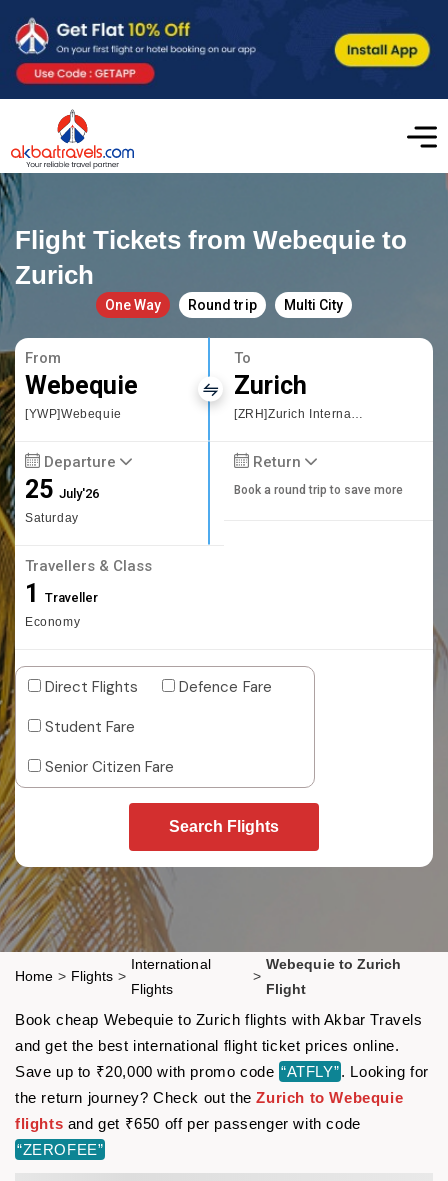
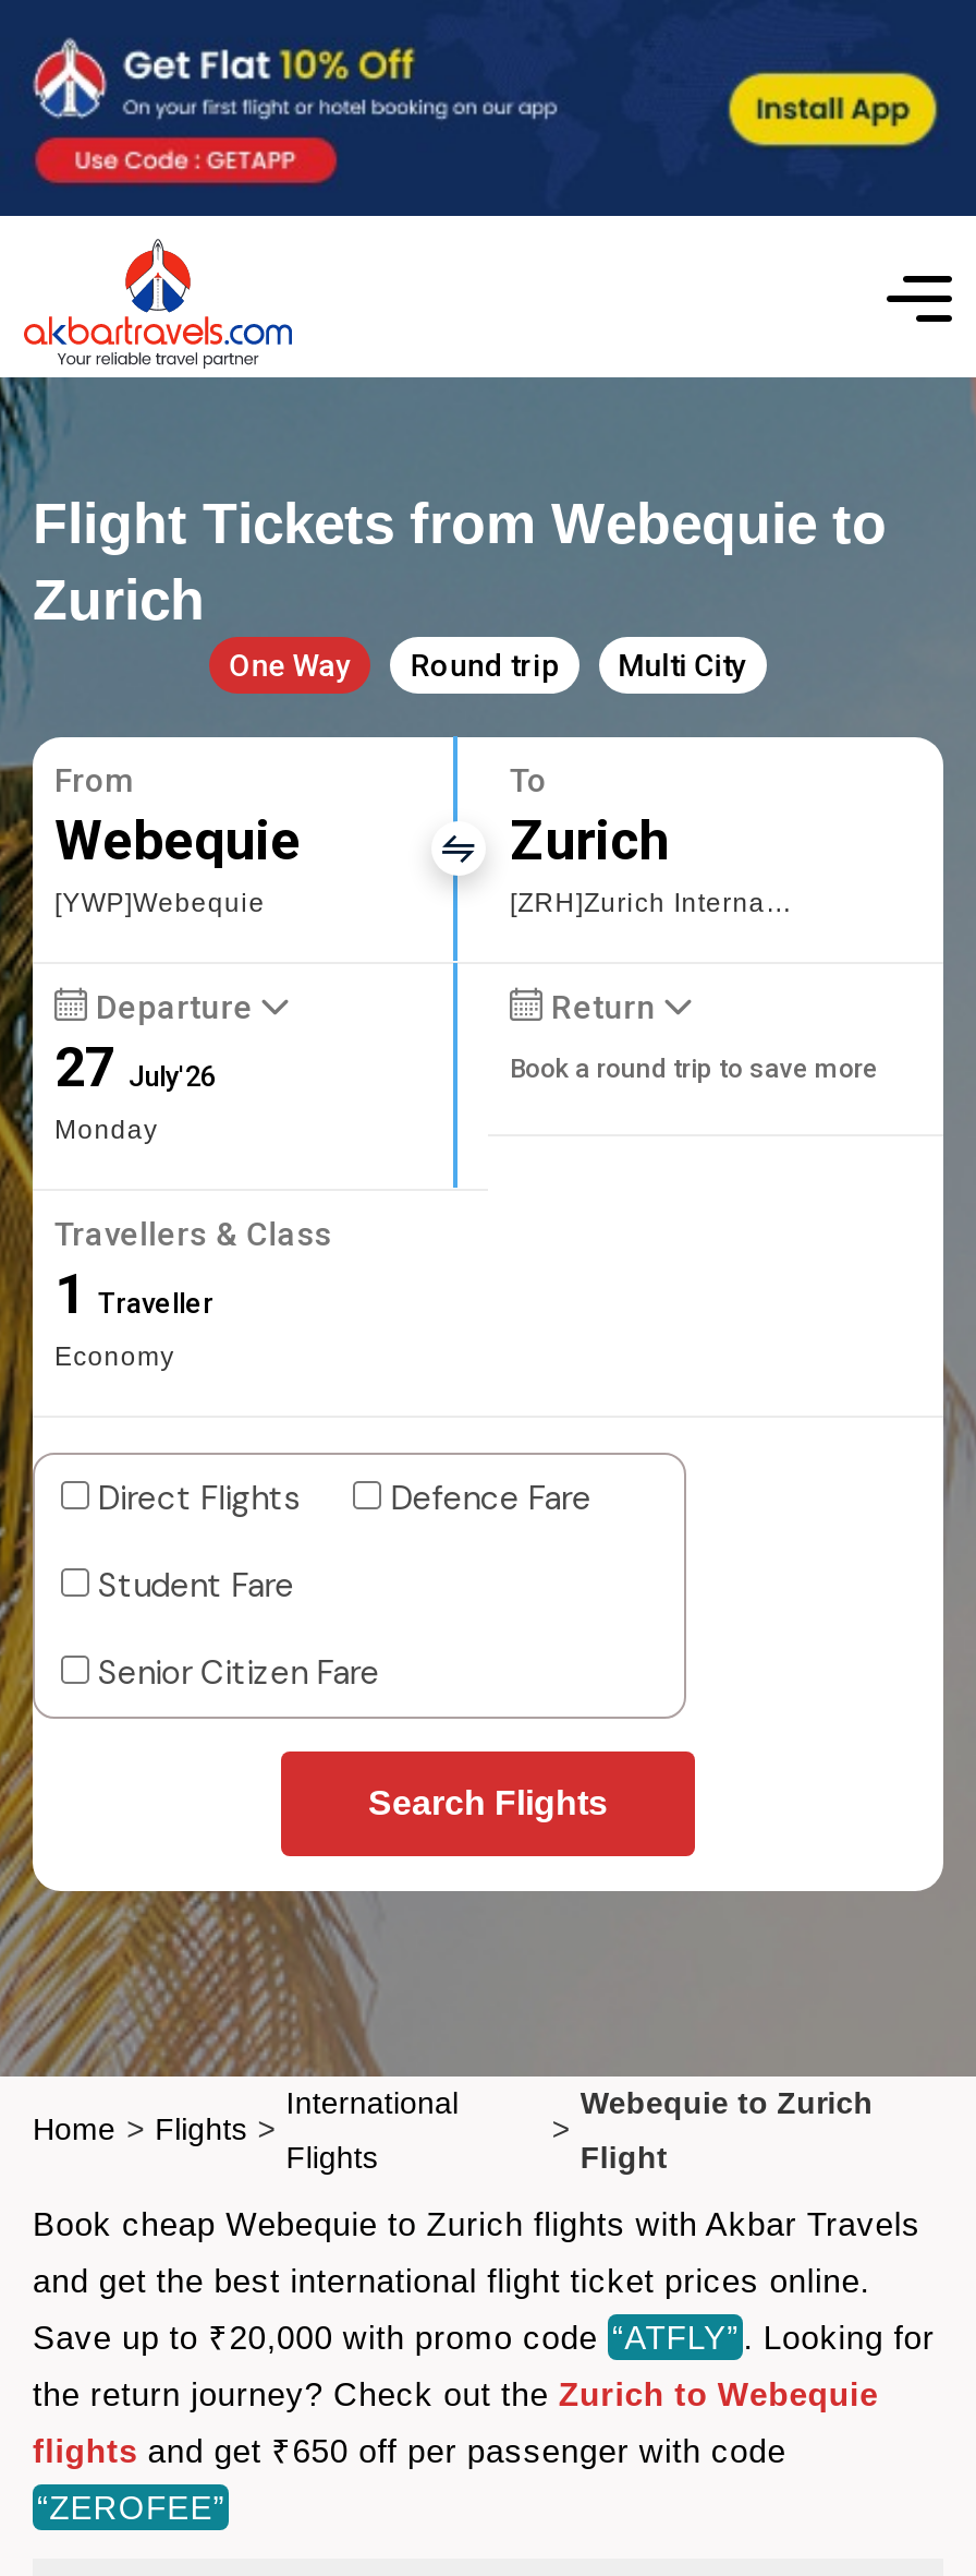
- 25 July'26
- Saturday
+ 27 July'26
+ Monday
